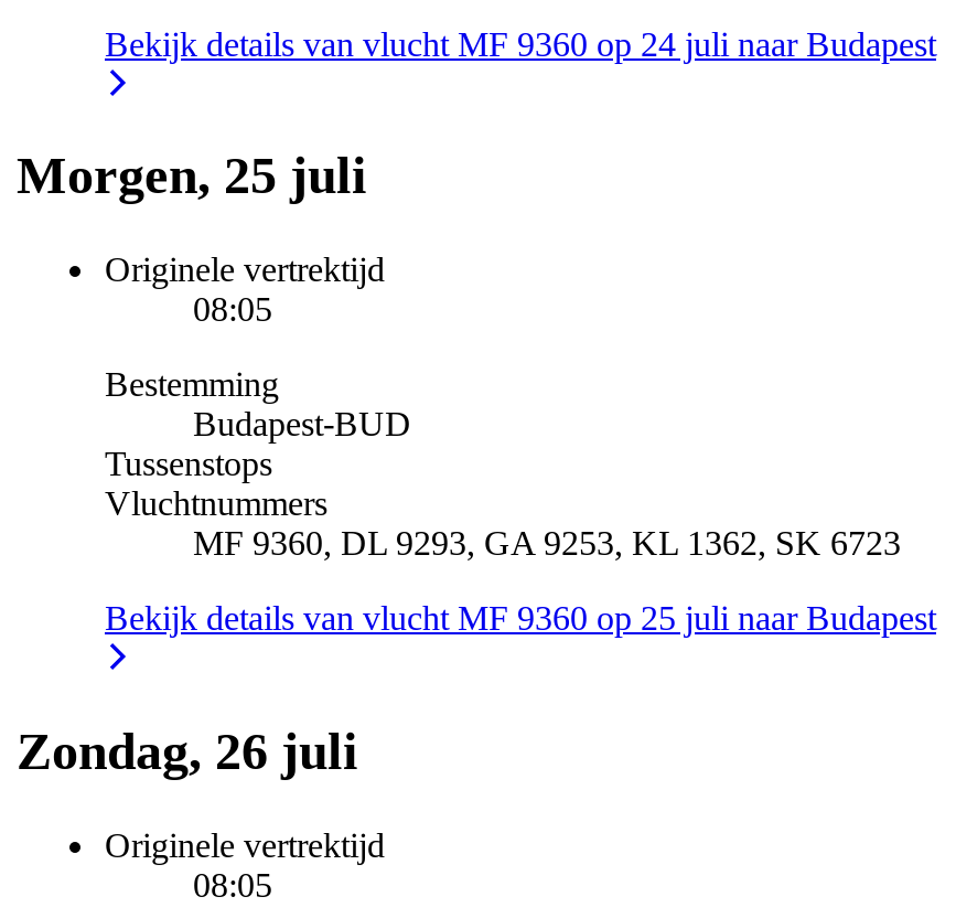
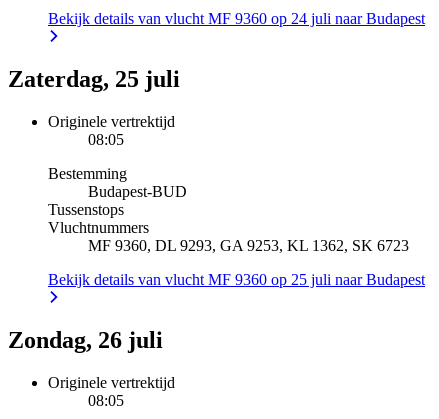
- Morgen, 25 juli
+ Zaterdag, 25 juli
